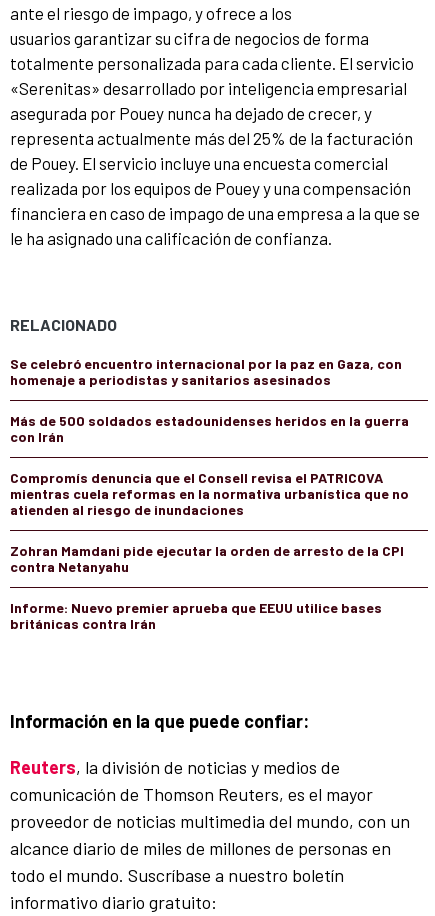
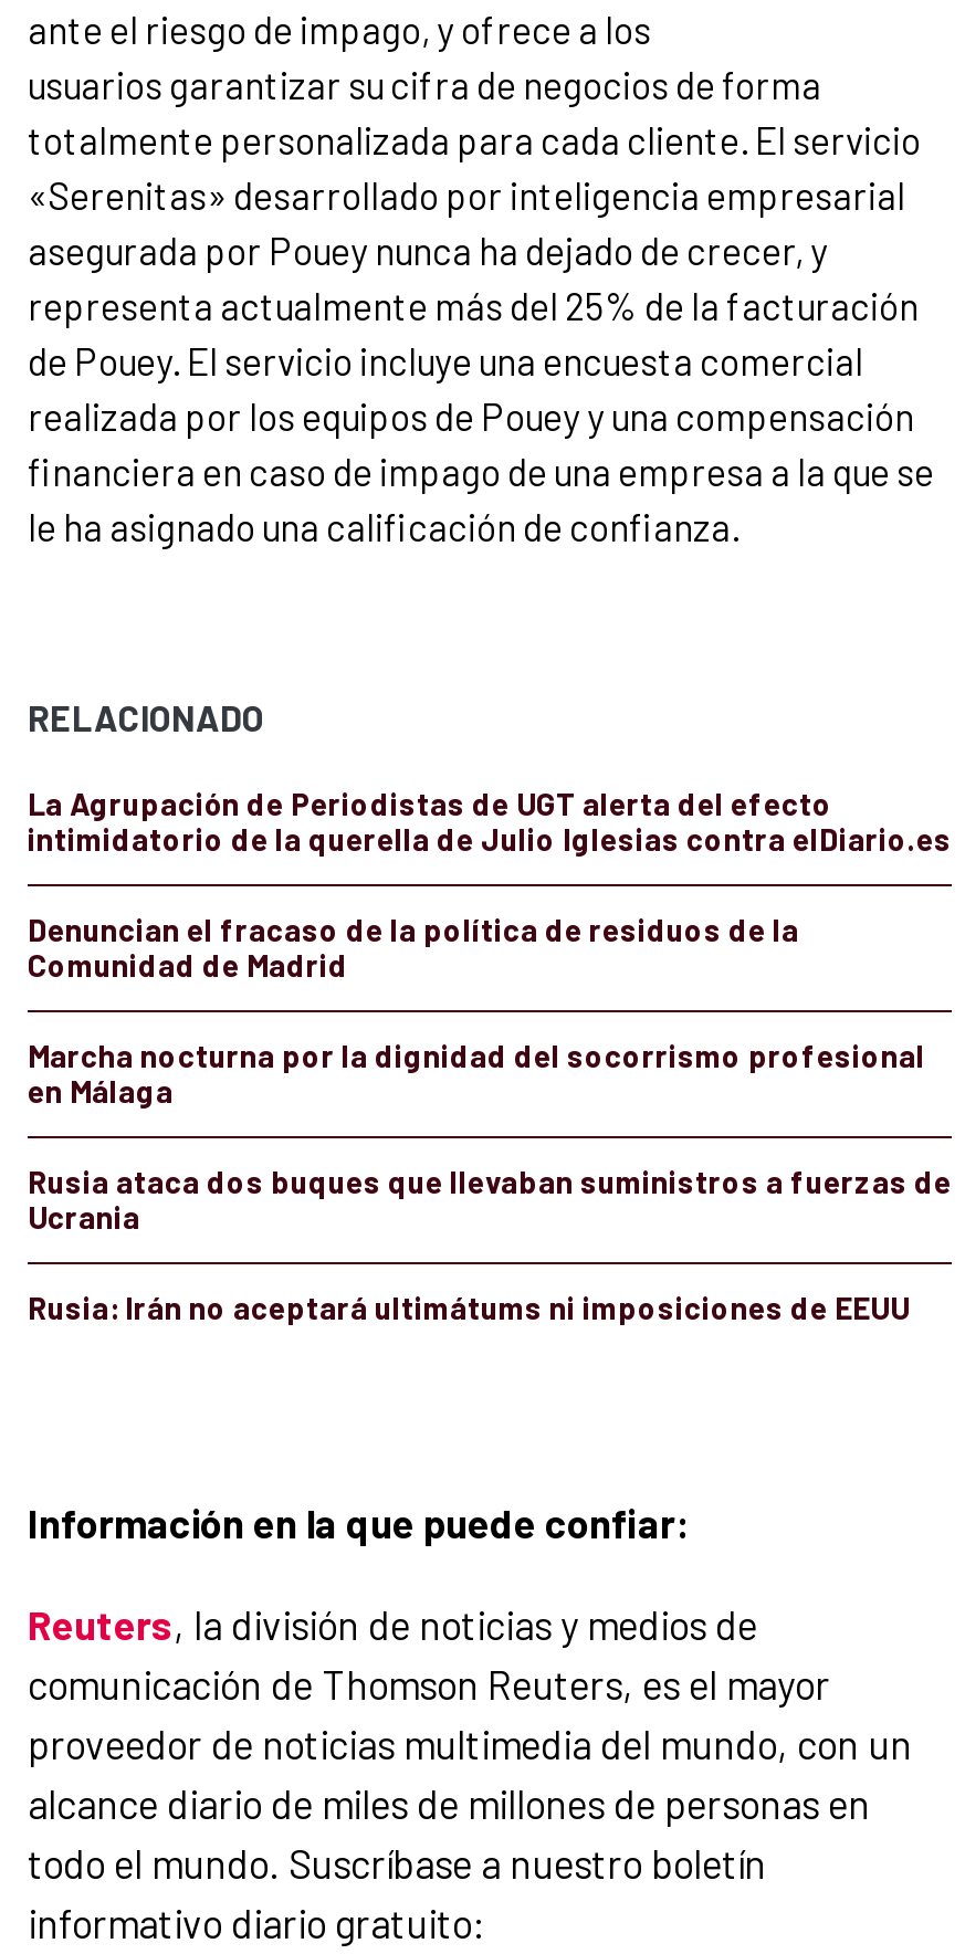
- Se celebró encuentro internacional por la paz en Gaza, con
- homenaje a periodistas y sanitarios asesinados
+ La Agrupación de Periodistas de UGT alerta del efecto
+ intimidatorio de la querella de Julio Iglesias contra elDiario.es

- Más de 500 soldados estadounidenses heridos en la guerra
- con Irán
+ Denuncian el fracaso de la política de residuos de la
+ Comunidad de Madrid

- Compromís denuncia que el Consell revisa el PATRICOVA
- mientras cuela reformas en la normativa urbanística que no
- atienden al riesgo de inundaciones
+ Marcha nocturna por la dignidad del socorrismo profesional
+ en Málaga

- Zohran Mamdani pide ejecutar la orden de arresto de la CPI
- contra Netanyahu
+ Rusia ataca dos buques que llevaban suministros a fuerzas de
+ Ucrania

- Informe: Nuevo premier aprueba que EEUU utilice bases
- británicas contra Irán
+ Rusia: Irán no aceptará ultimátums ni imposiciones de EEUU
